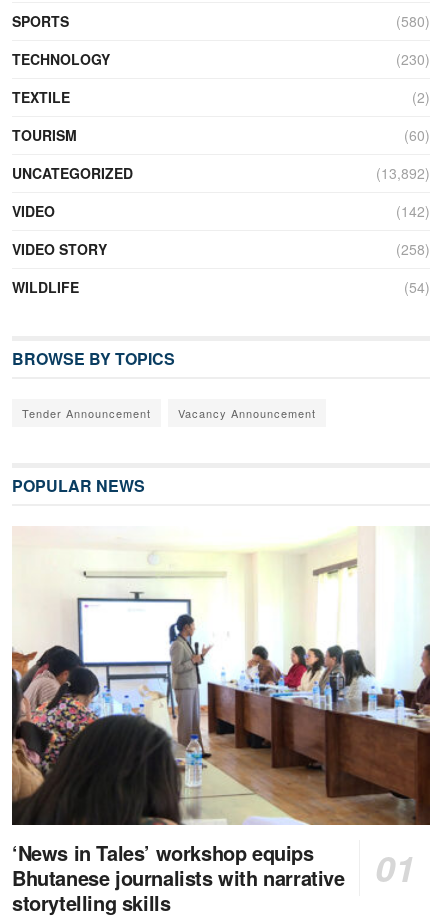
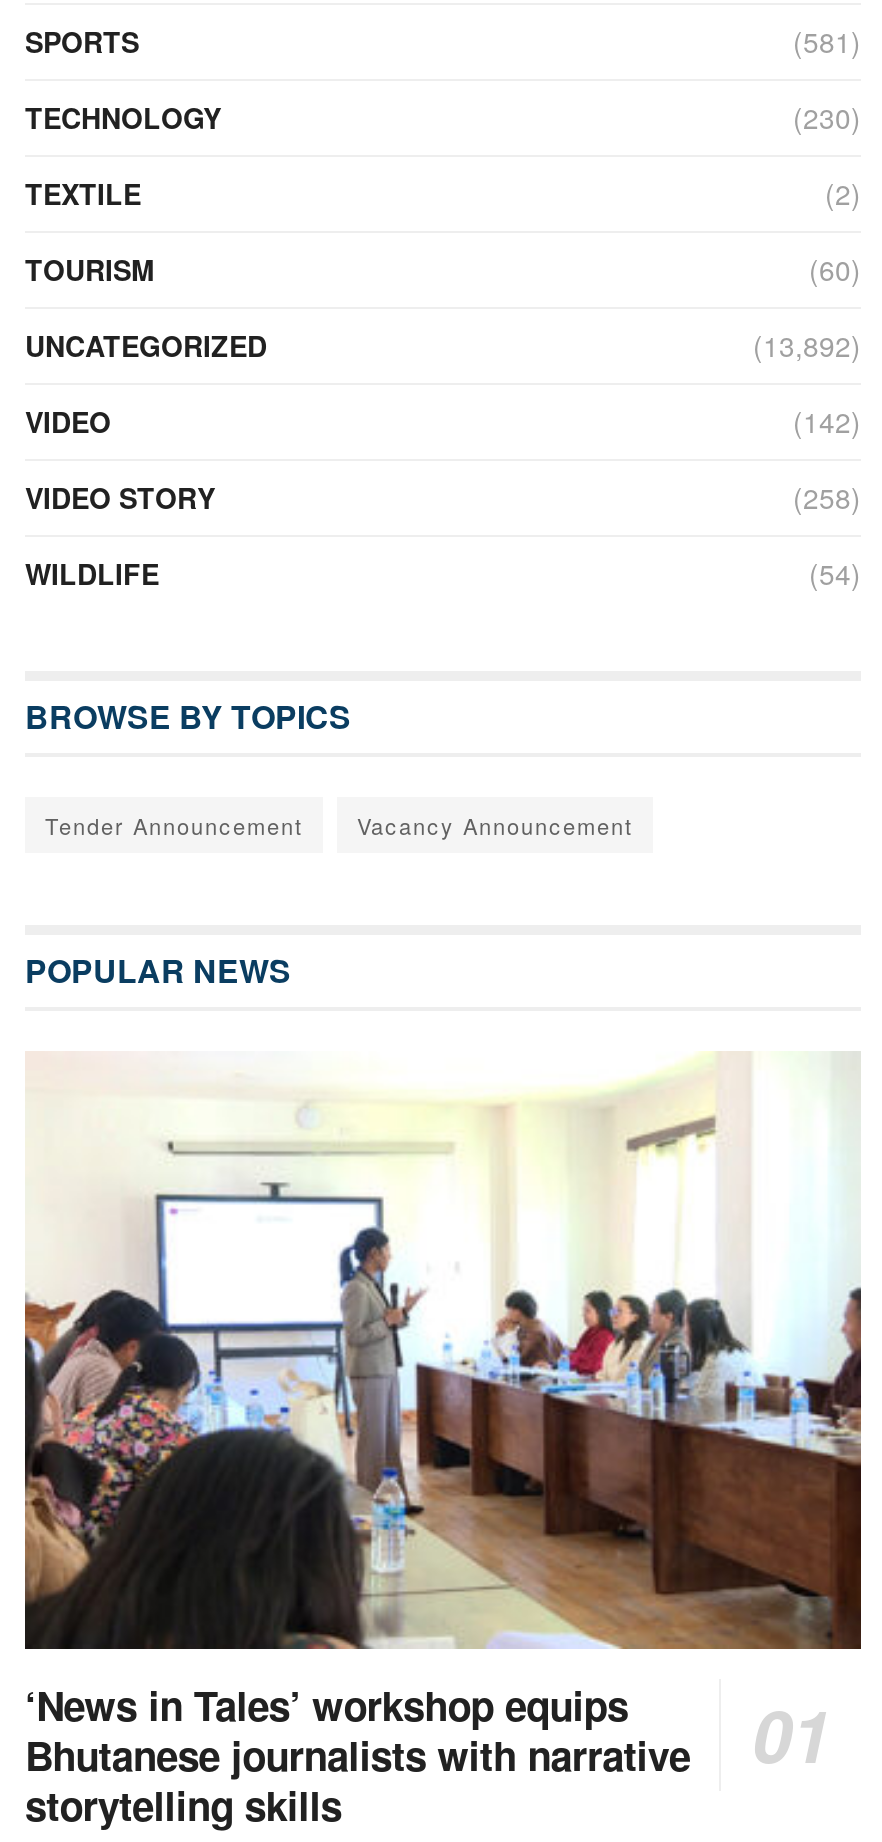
- (580)
+ (581)
